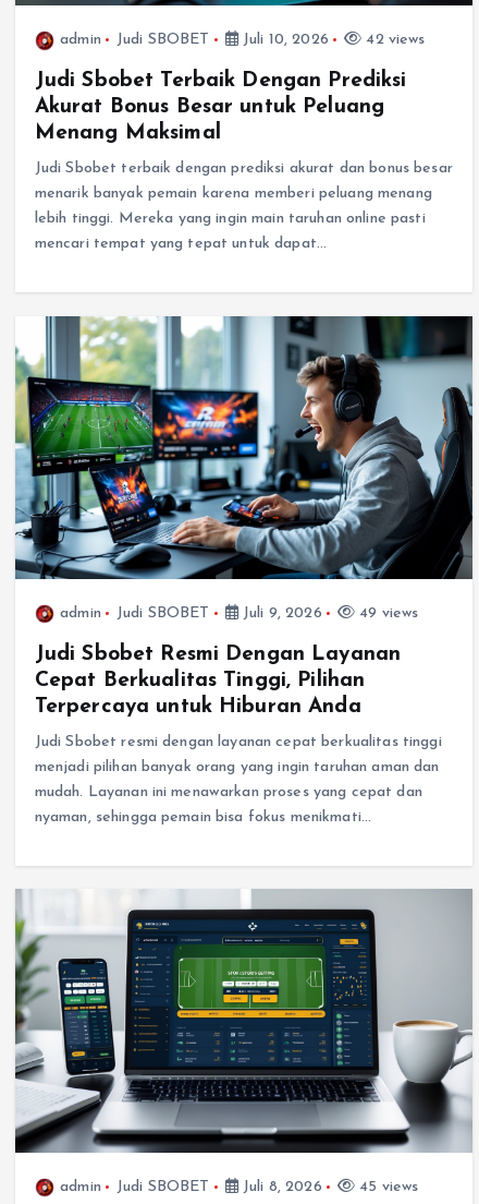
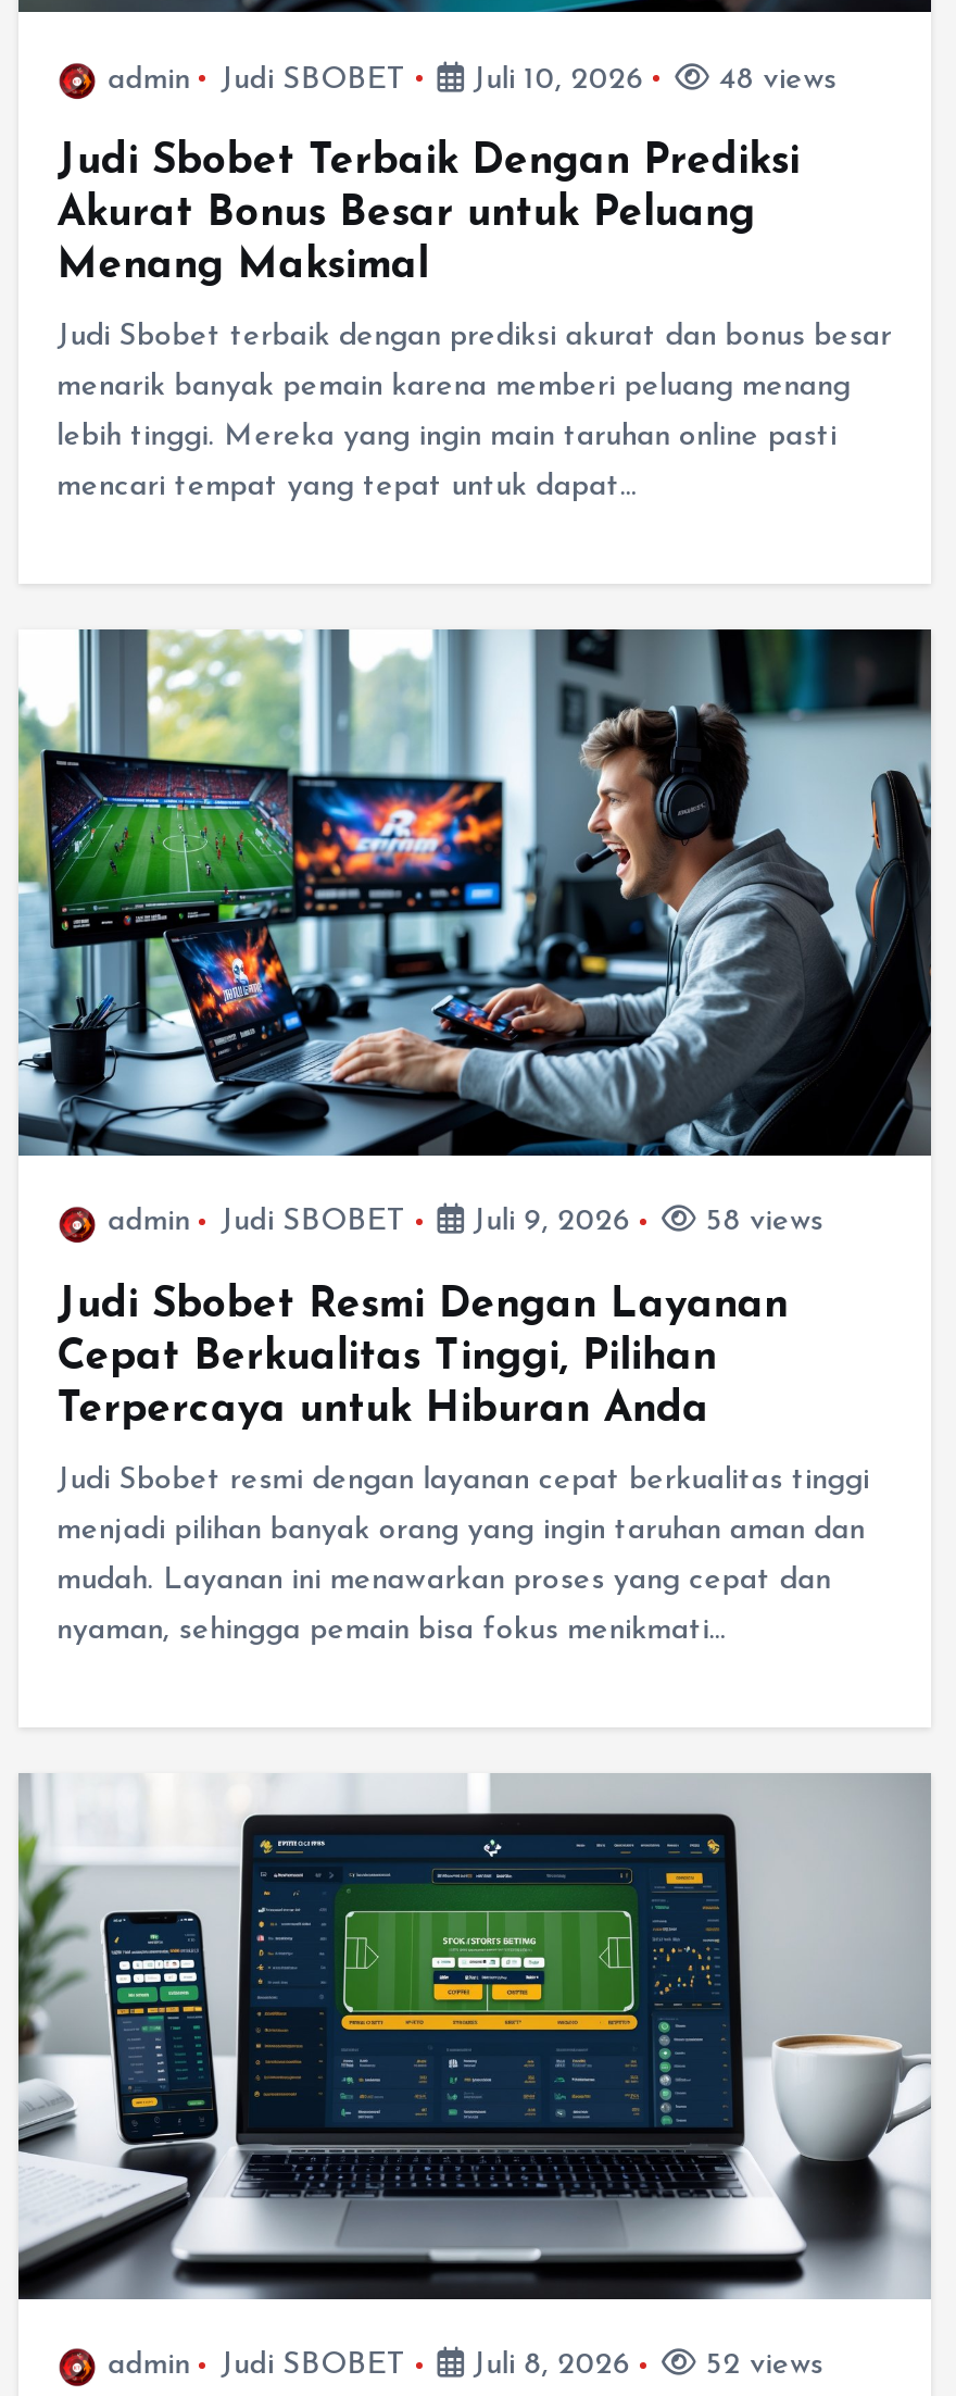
- 42 views
+ 48 views

- 49 views
+ 58 views

- 45 views
+ 52 views
